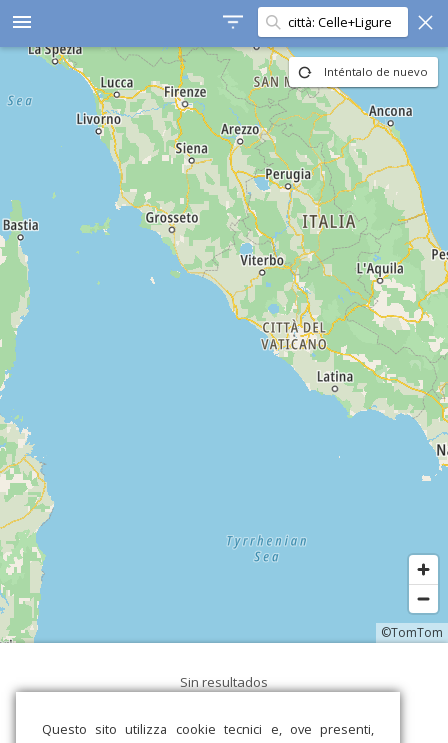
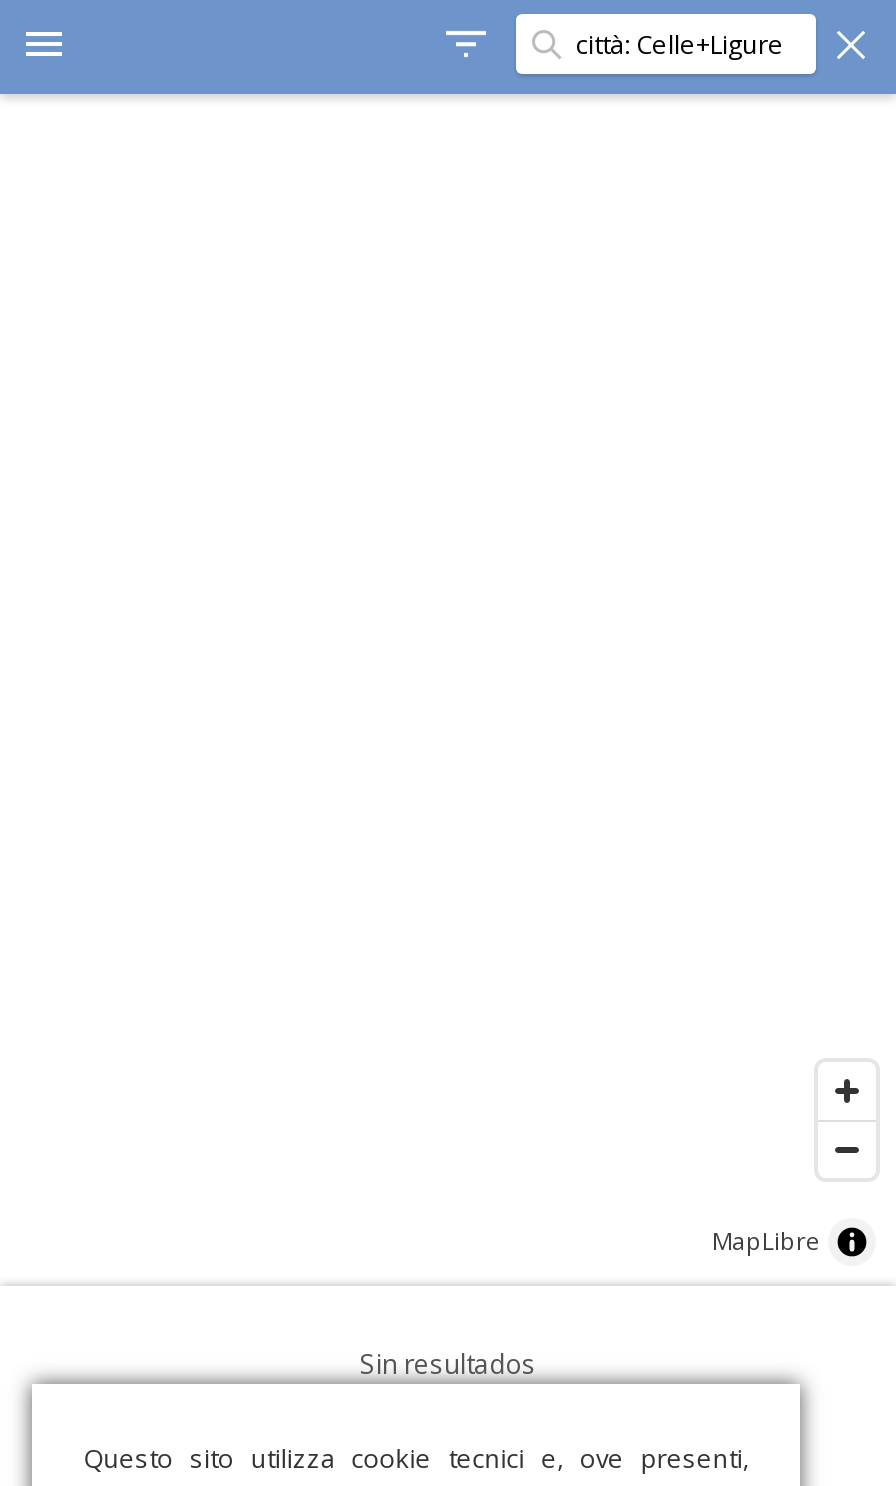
- [image]
- Inténtalo de nuevo

- ©TomTom
+ MapLibre
